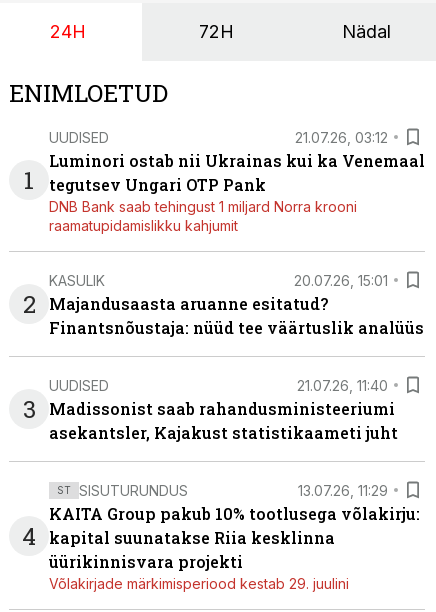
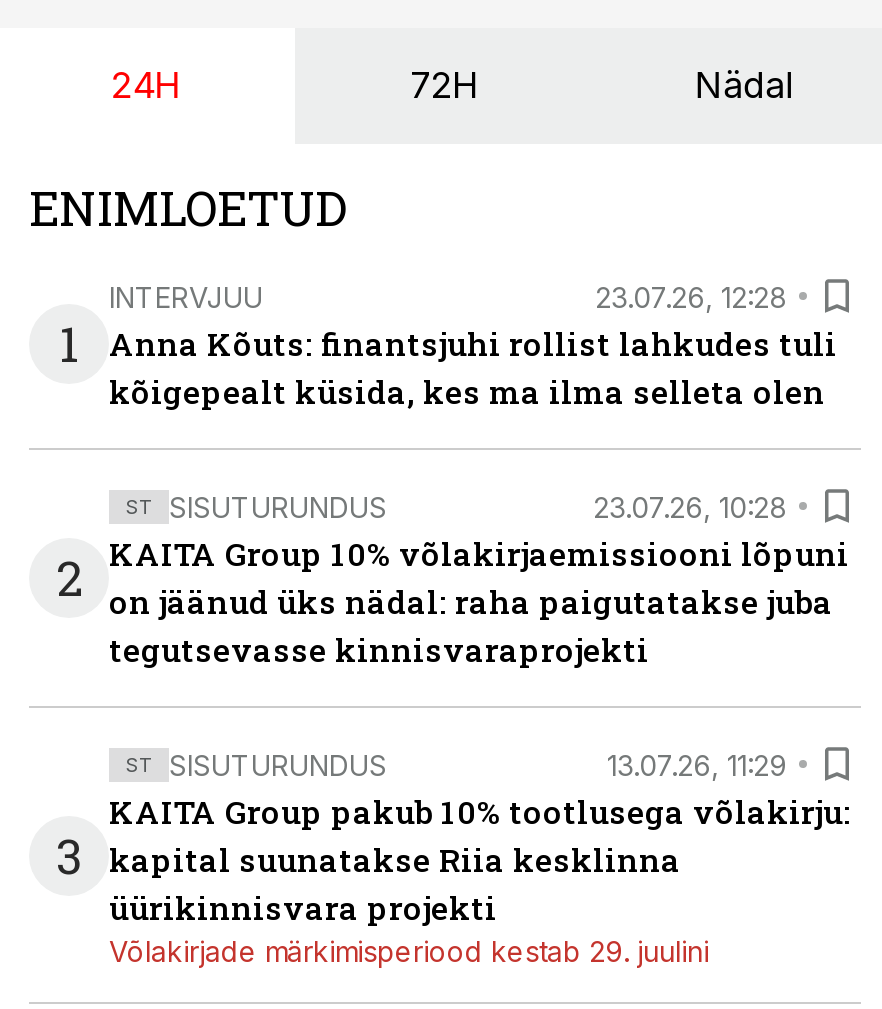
- UUDISED
- 21.07.26, 03:12
- Luminori ostab nii Ukrainas kui ka Venemaal
- tegutsev Ungari OTP Pank
- DNB Bank saab tehingust 1 miljard Norra krooni
- raamatupidamislikku kahjumit
+ INTERVJUU
+ 23.07.26, 12:28
+ Anna Kõuts: finantsjuhi rollist lahkudes tuli
+ kõigepealt küsida, kes ma ilma selleta olen

- KASULIK
- 20.07.26, 15:01
- Majandusaasta aruanne esitatud?
- Finantsnõustaja: nüüd tee väärtuslik analüüs
+ ST
+ SISUTURUNDUS
+ 23.07.26, 10:28
+ KAITA Group 10% võlakirjaemissiooni lõpuni
+ on jäänud üks nädal: raha paigutatakse juba
+ tegutsevasse kinnisvaraprojekti

- UUDISED
- 21.07.26, 11:40
- Madissonist saab rahandusministeeriumi
- asekantsler, Kajakust statistikaameti juht
- 4
